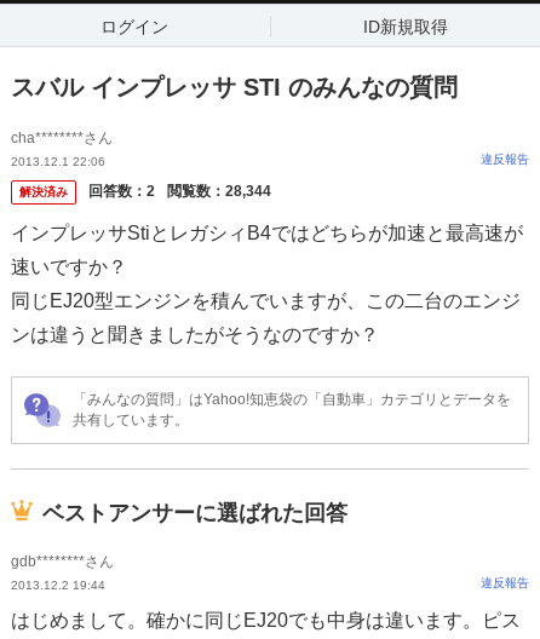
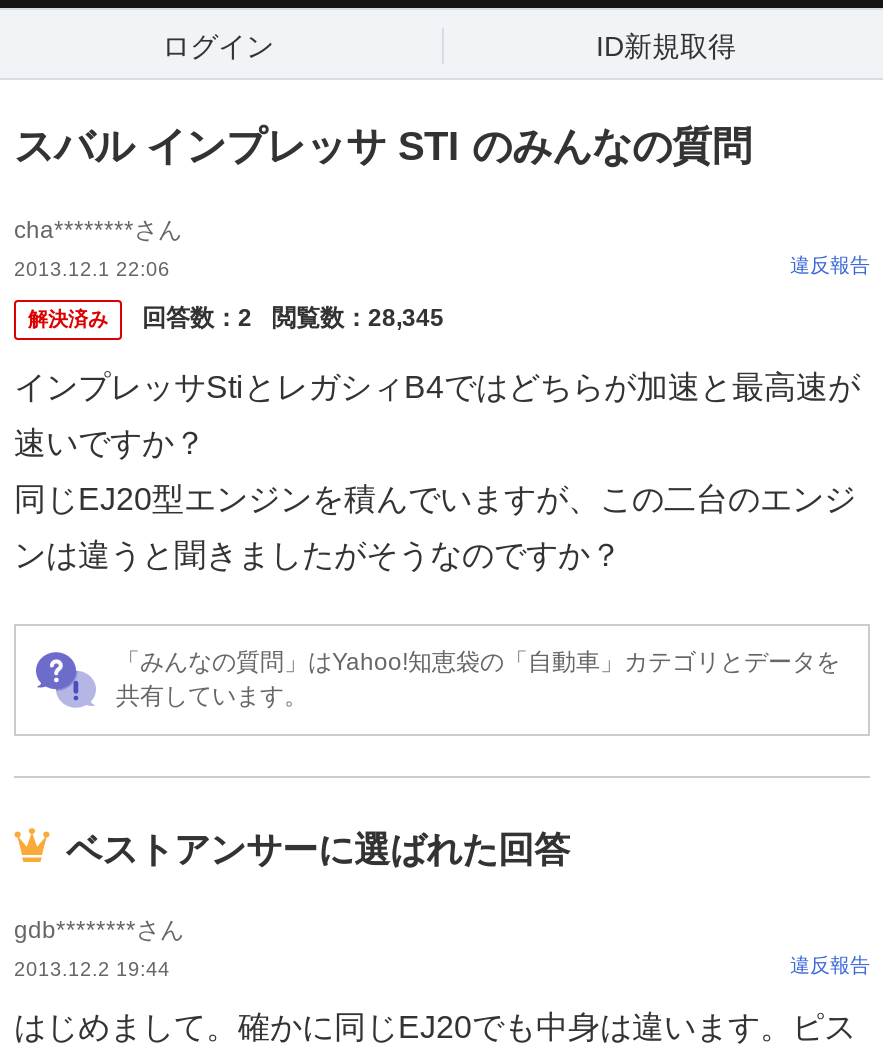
- 解決済み 回答数：2 閲覧数：28,344
+ 解決済み 回答数：2 閲覧数：28,345
